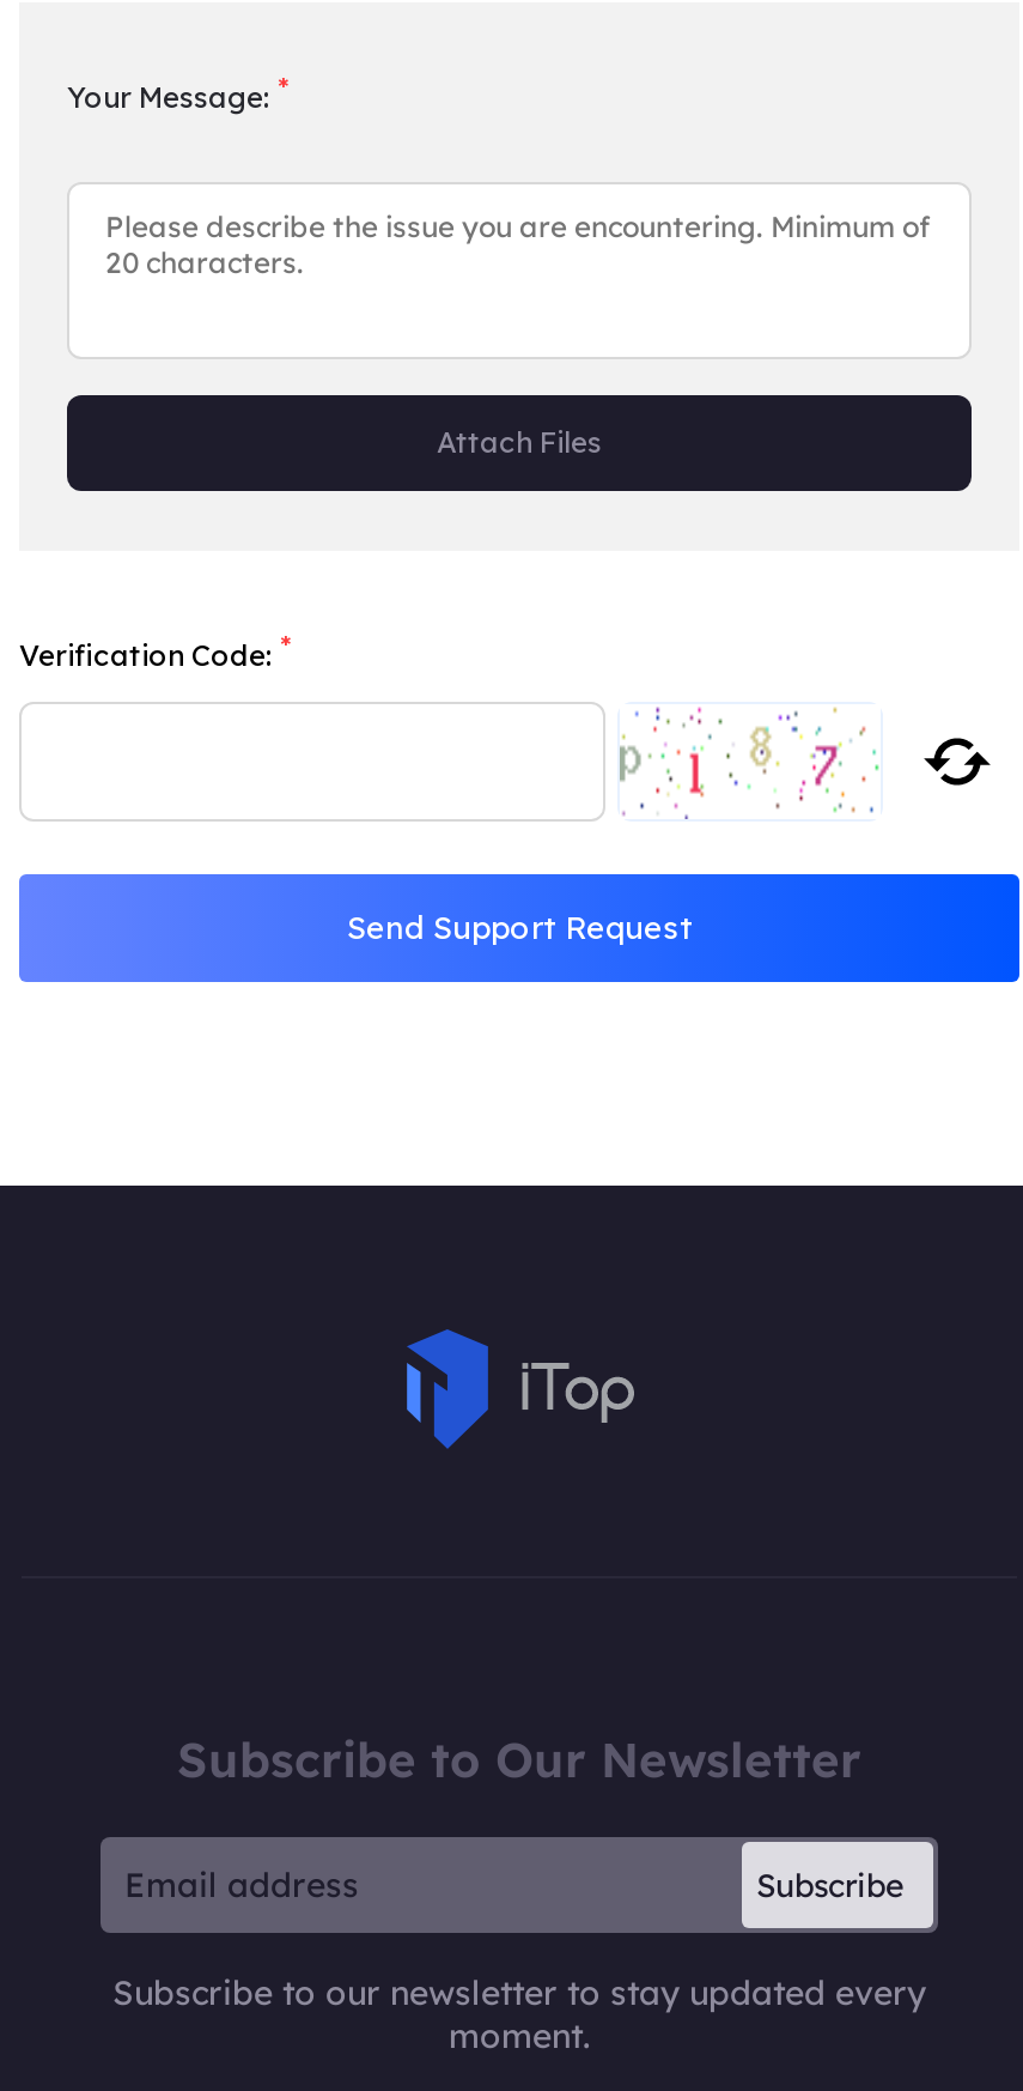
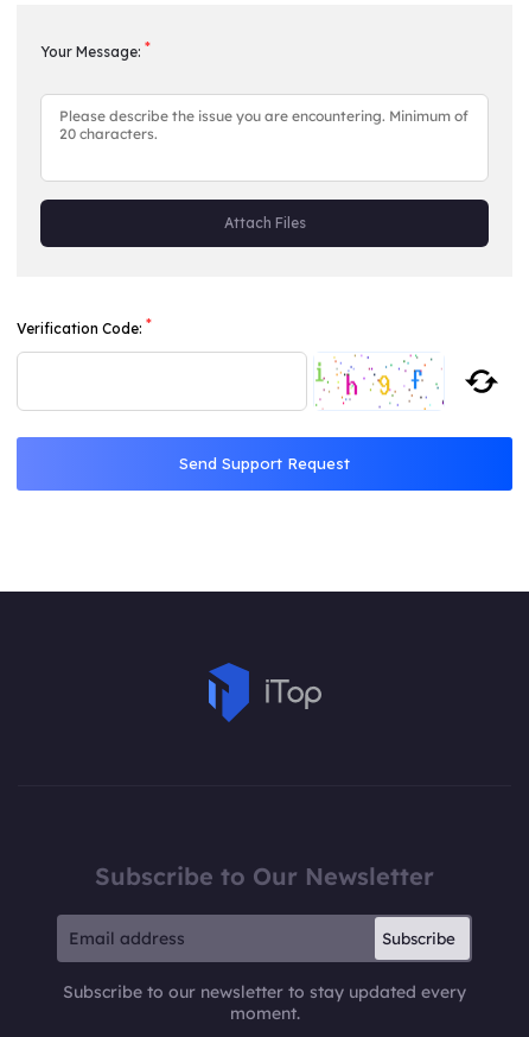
- [image]
+ [image]
